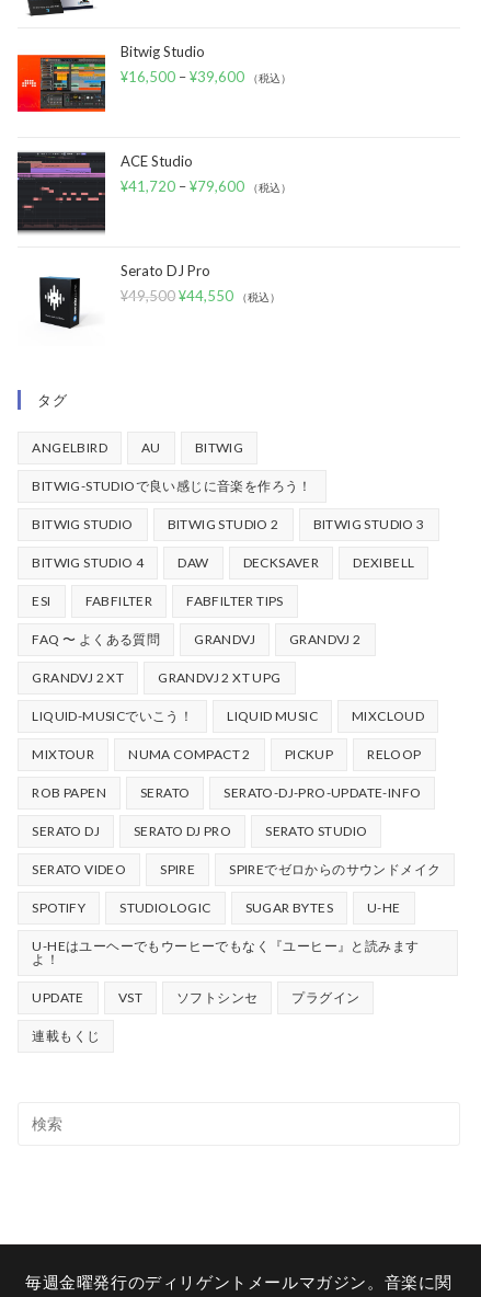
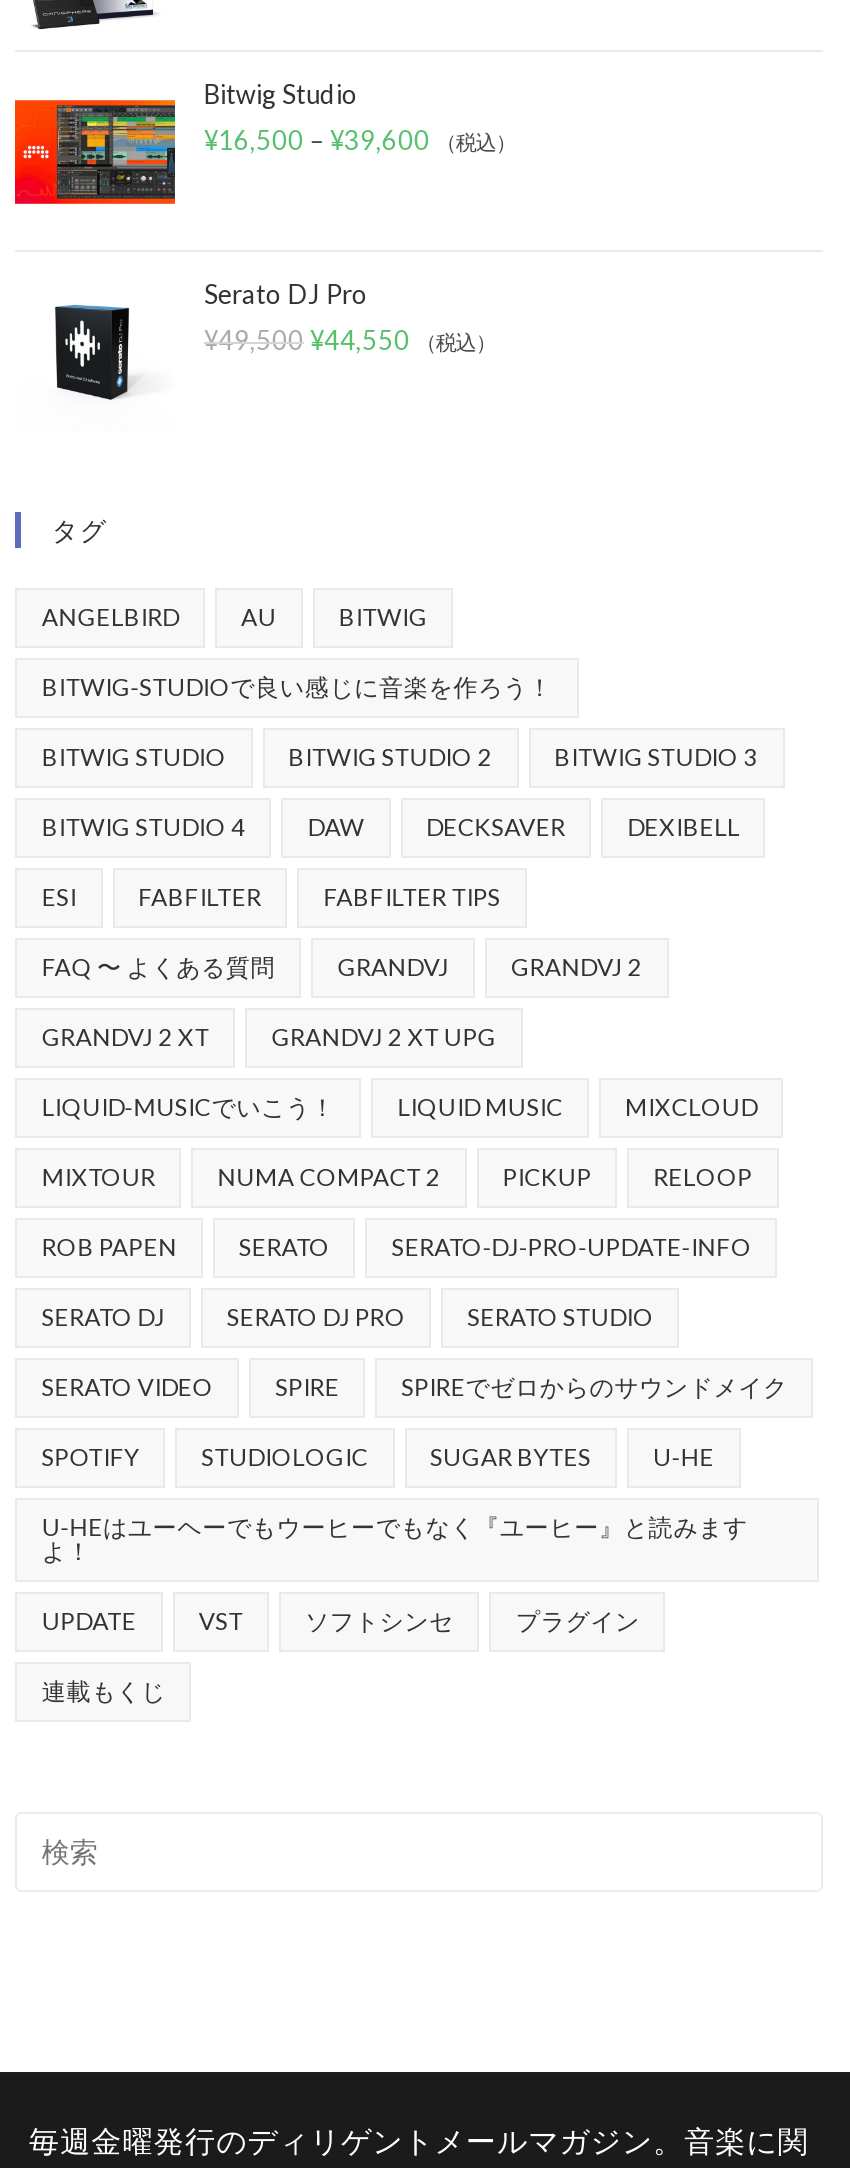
- [image]
- ACE Studio
- ¥41,720 – ¥79,600 （税込）
